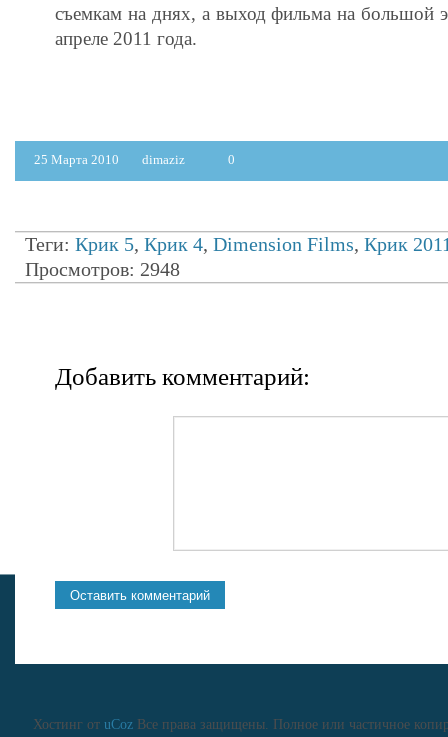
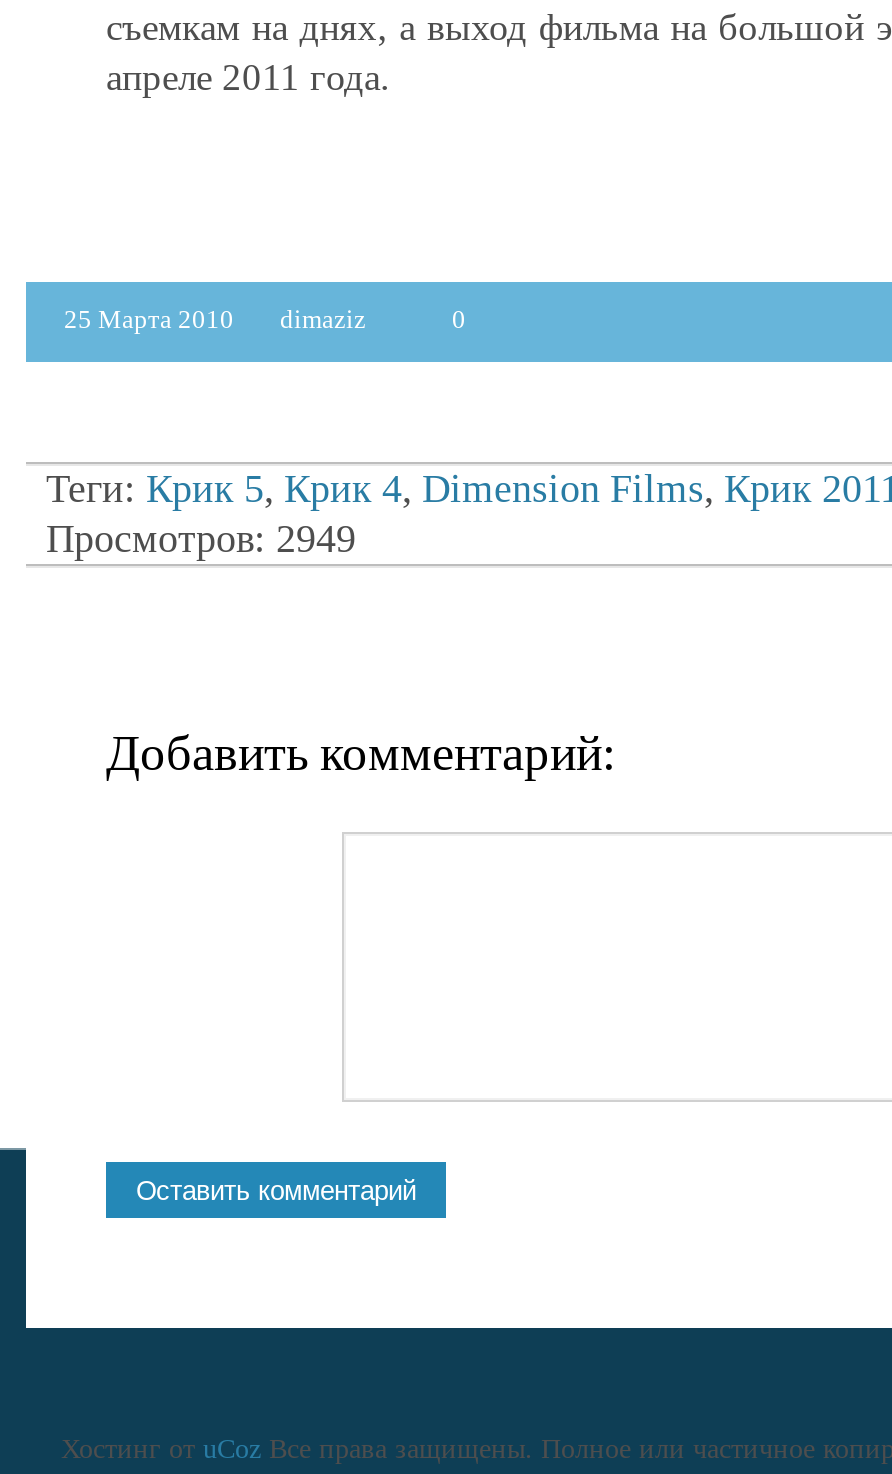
- Просмотров: 2948
+ Просмотров: 2949
